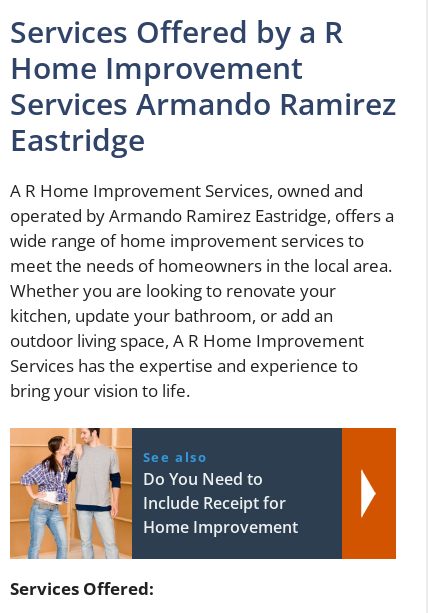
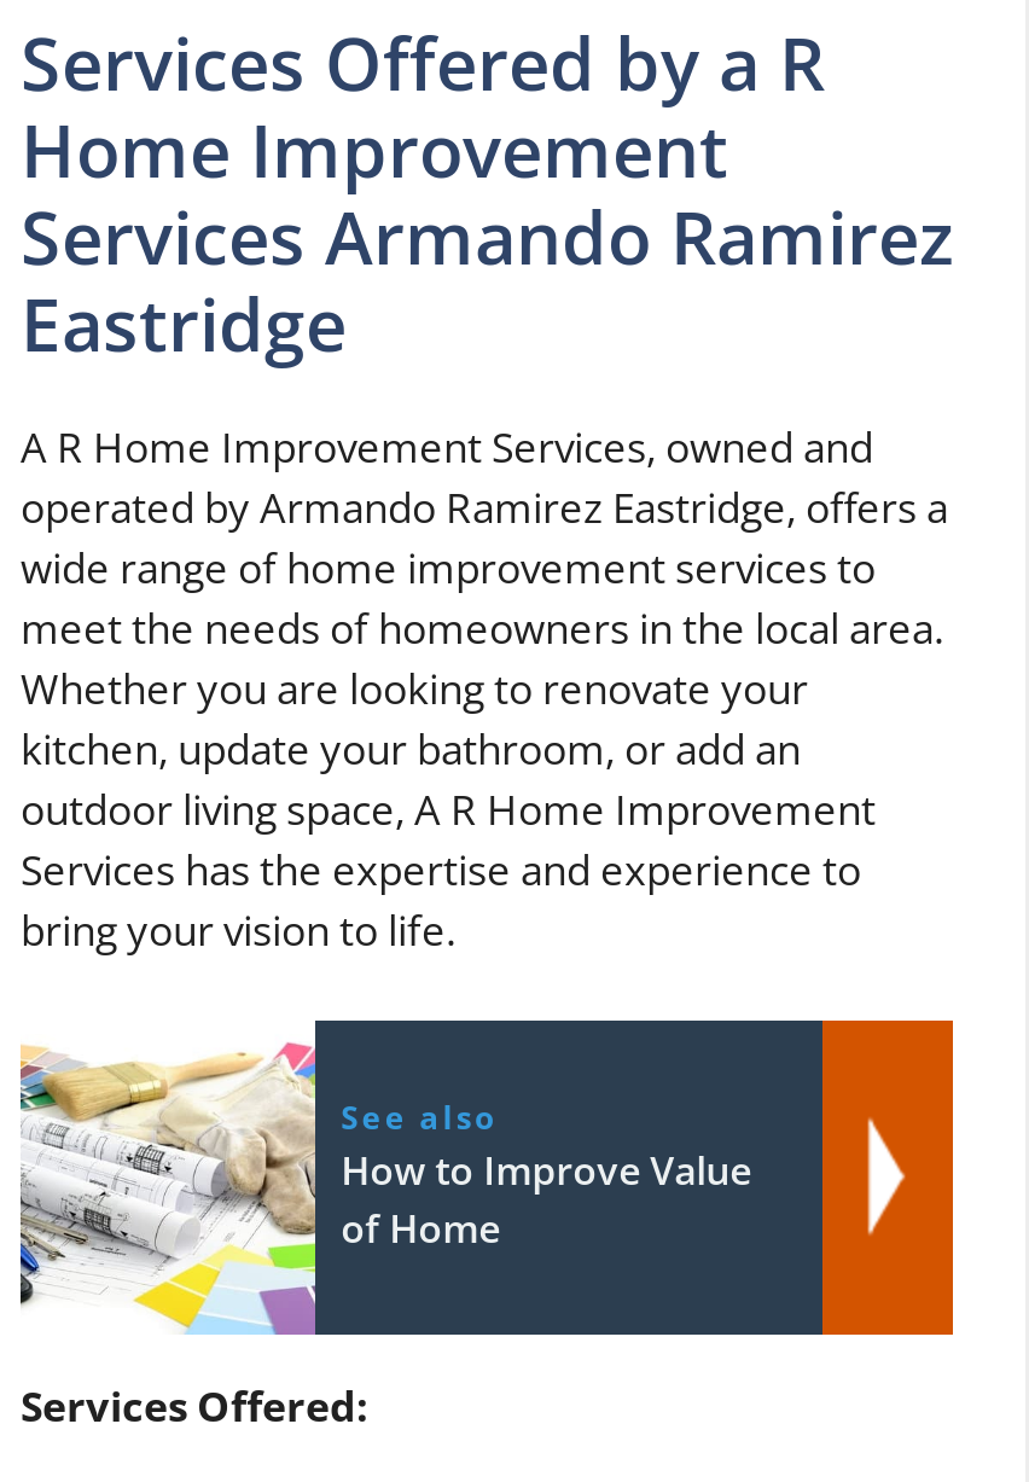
- [image]
- Do You Need to
- Include Receipt for
- Home Improvement
+ [image]
+ How to Improve Value
+ of Home
